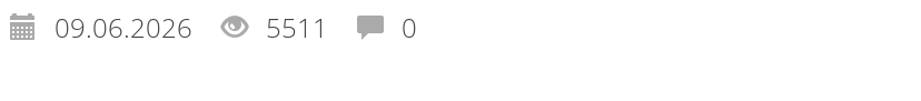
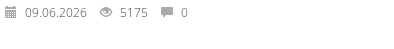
- 09.06.2026 5511 0
+ 09.06.2026 5175 0
